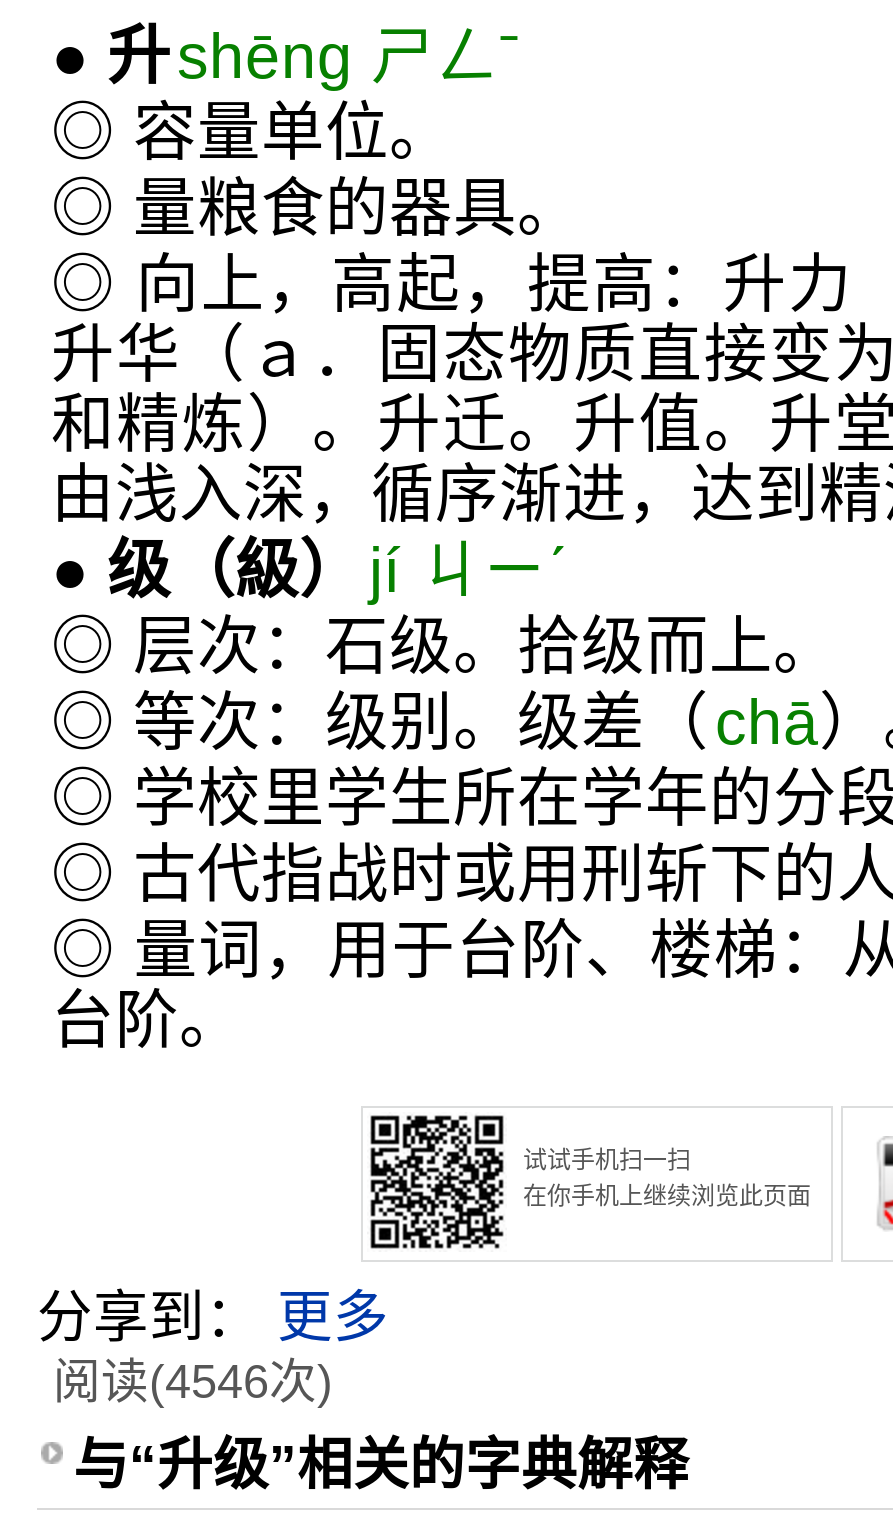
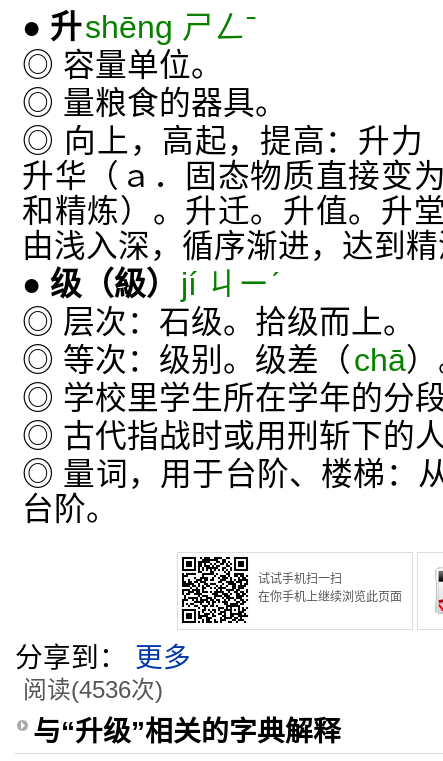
- 阅读(4546次)
+ 阅读(4536次)
